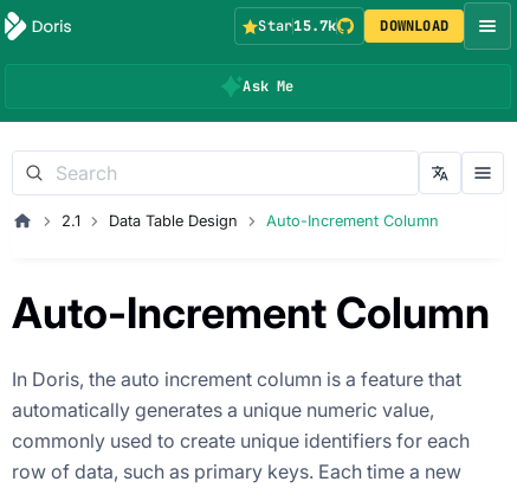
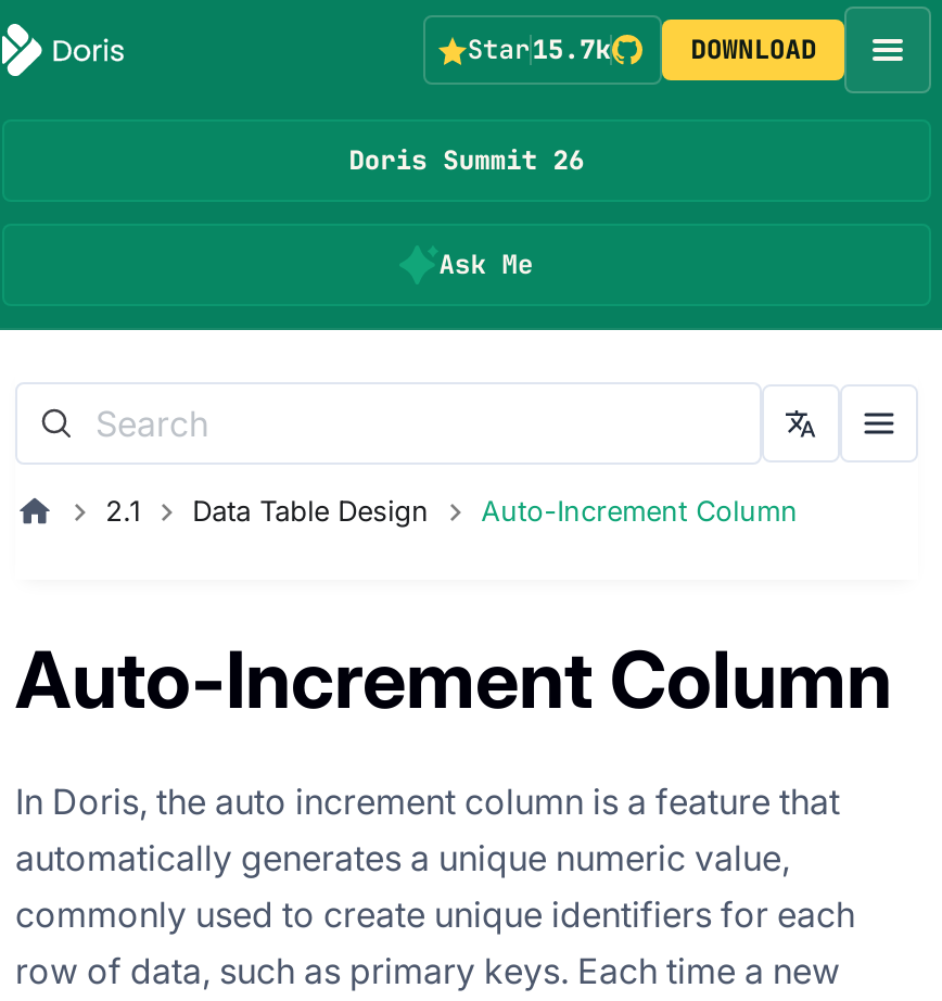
+ Doris Summit 26
